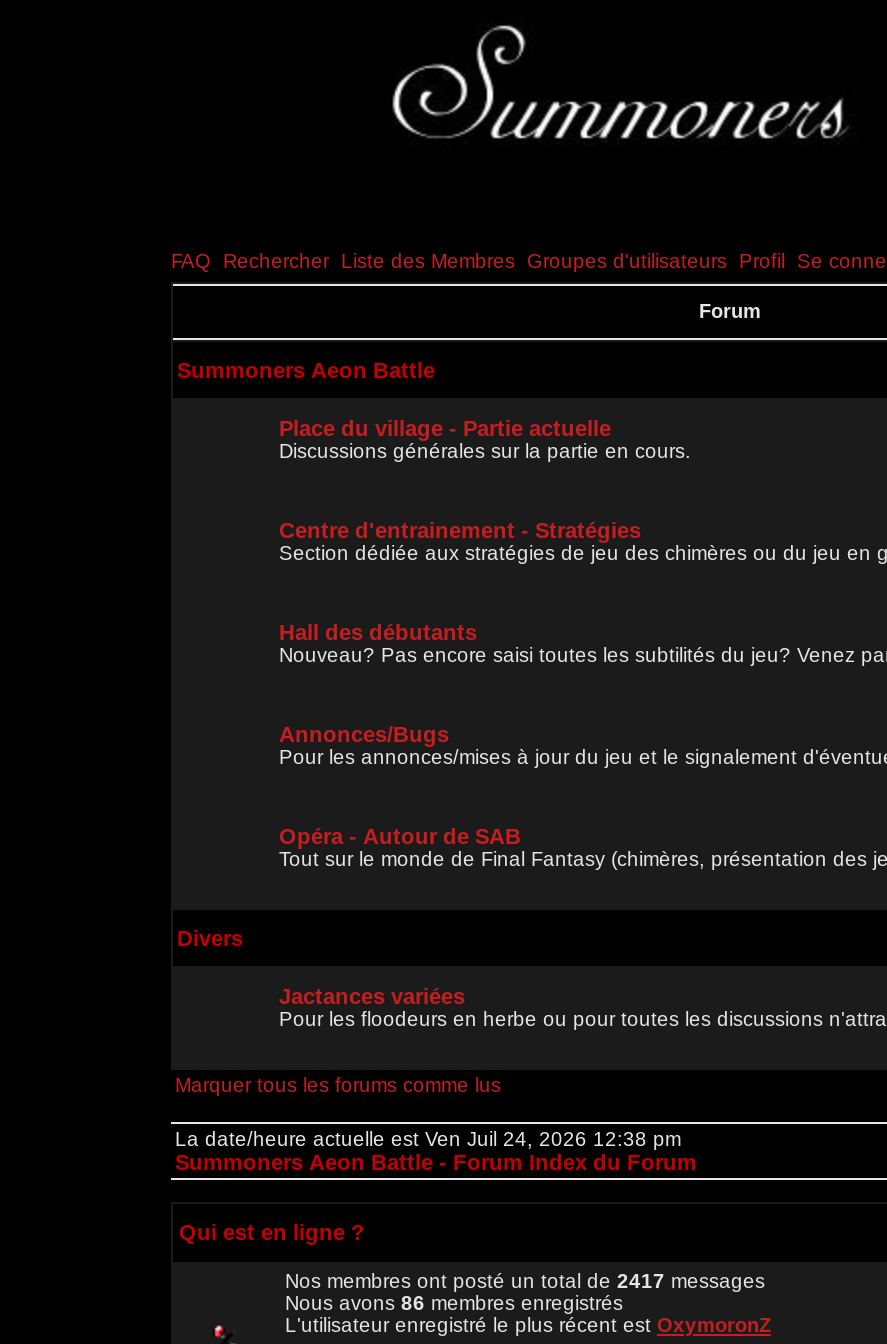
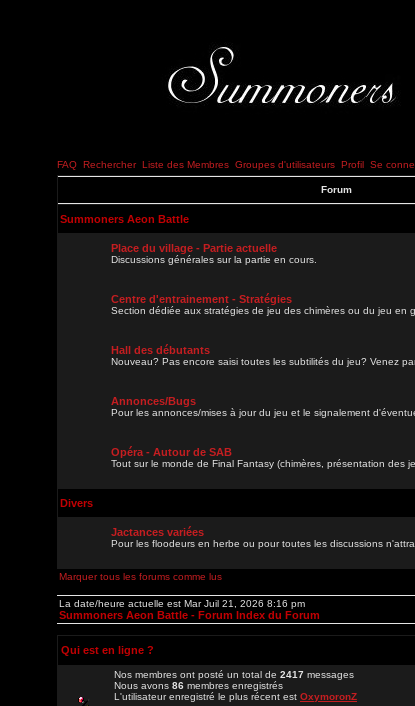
- La date/heure actuelle est Ven Juil 24, 2026 12:38 pm
+ La date/heure actuelle est Mar Juil 21, 2026 8:16 pm
